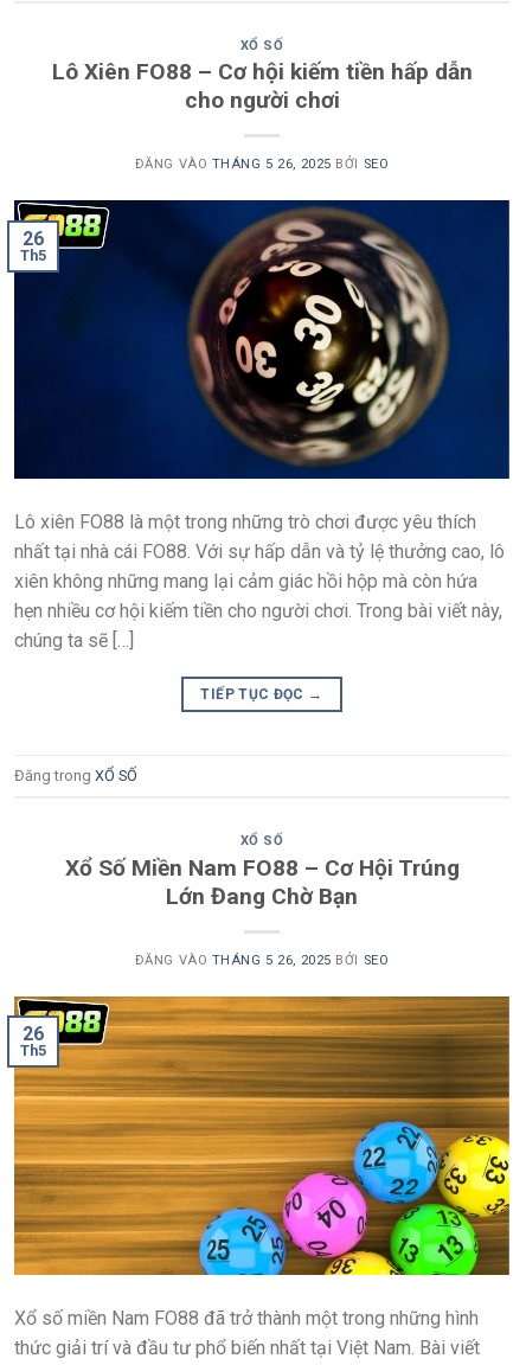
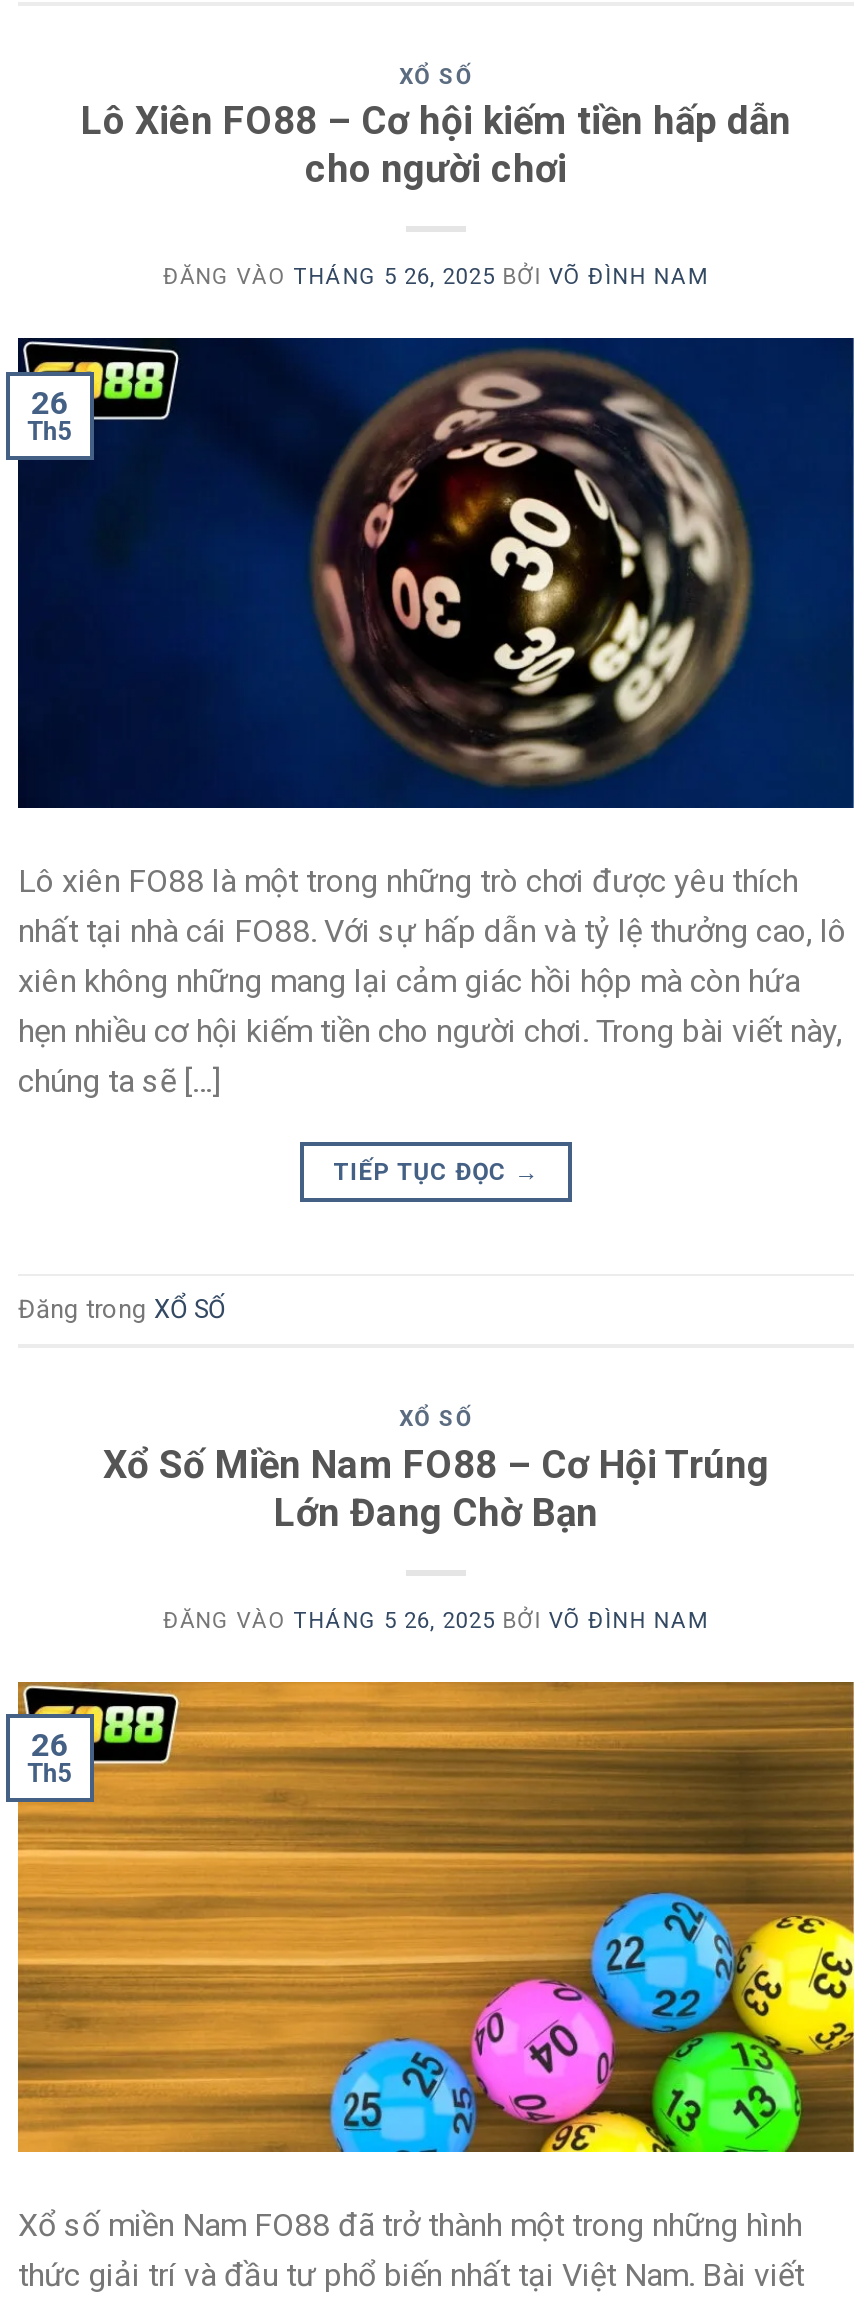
- ĐĂNG VÀO THÁNG 5 26, 2025 BỞI SEO
+ ĐĂNG VÀO THÁNG 5 26, 2025 BỞI VÕ ĐÌNH NAM

- ĐĂNG VÀO THÁNG 5 26, 2025 BỞI SEO
+ ĐĂNG VÀO THÁNG 5 26, 2025 BỞI VÕ ĐÌNH NAM
